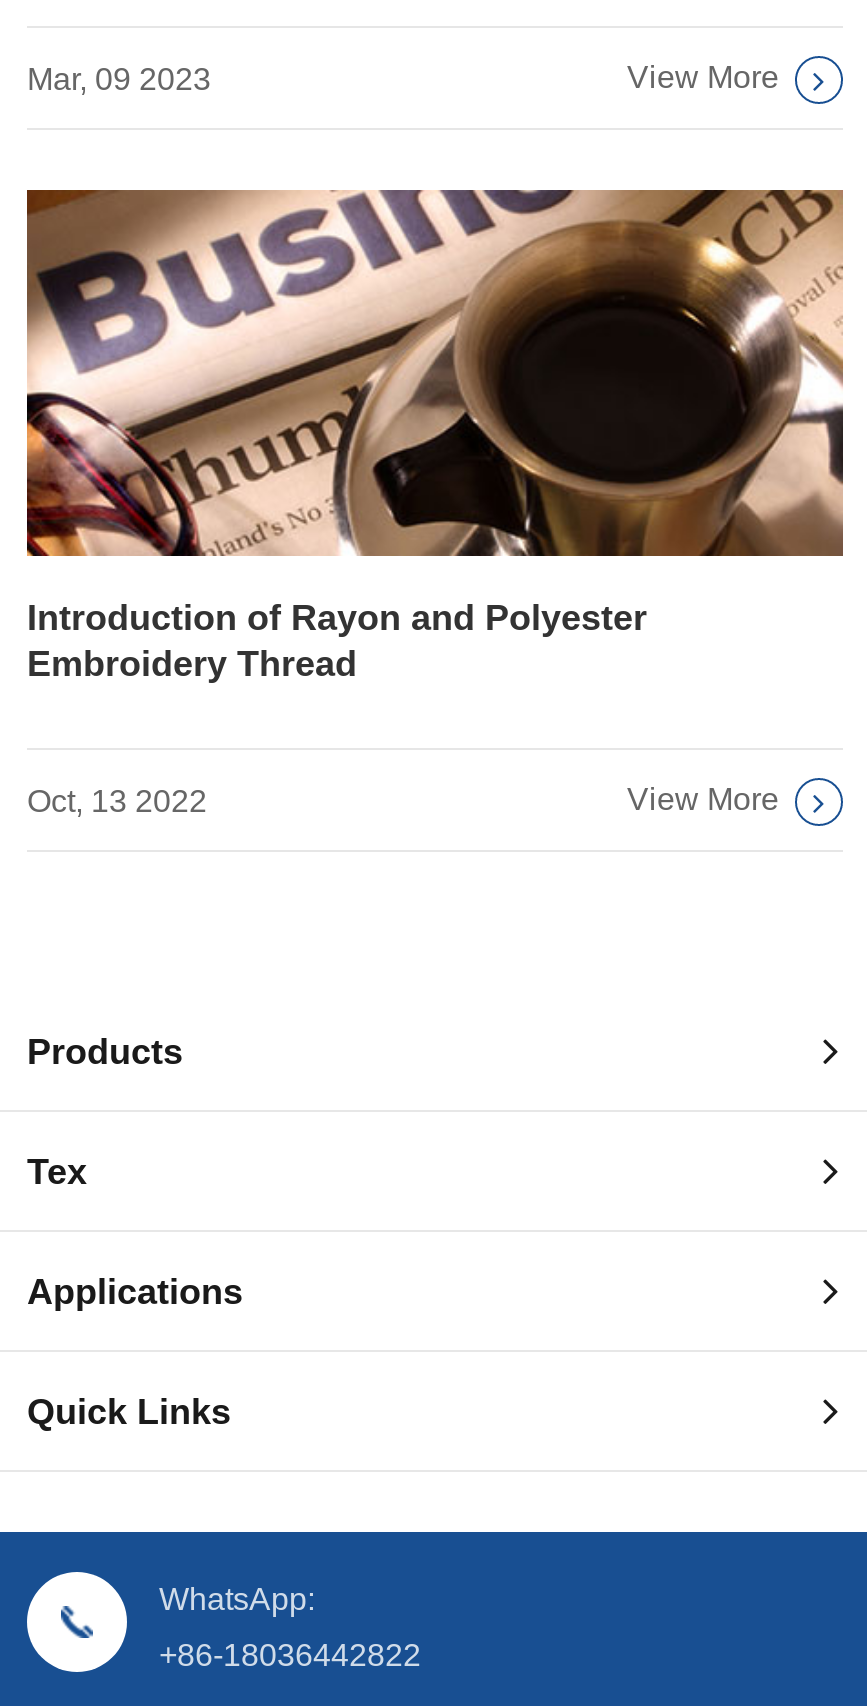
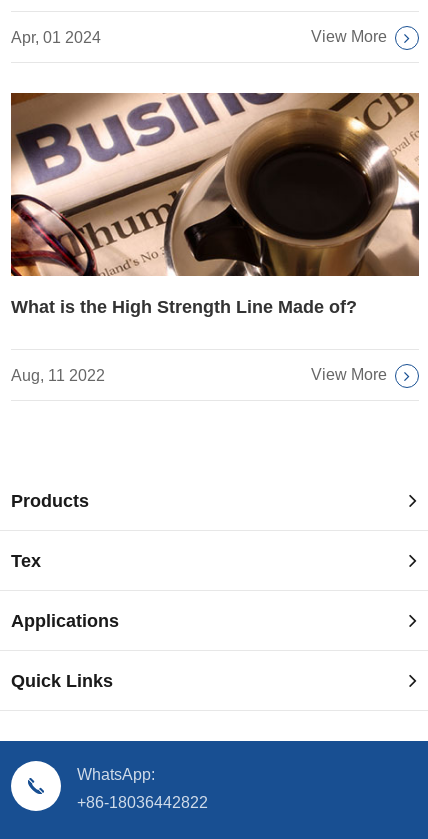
- Mar, 09 2023
+ Apr, 01 2024

- Introduction of Rayon and Polyester
- Embroidery Thread
+ What is the High Strength Line Made of?

- Oct, 13 2022
+ Aug, 11 2022
